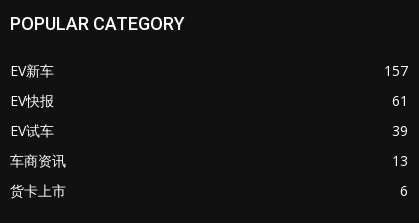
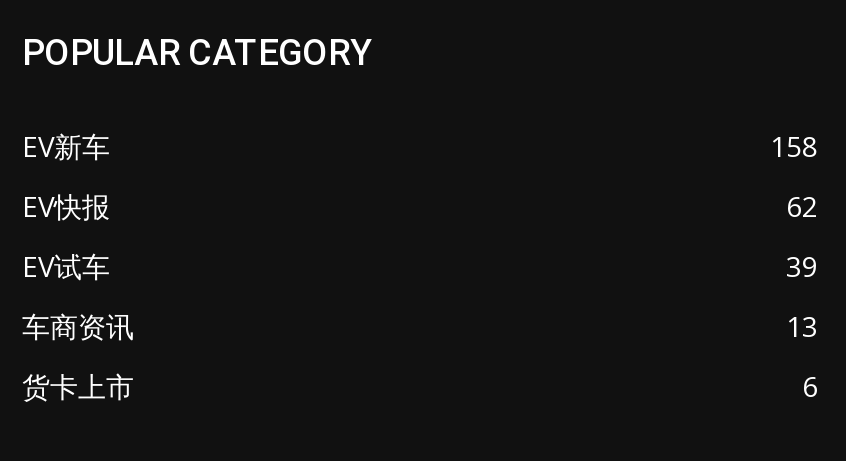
- 157
+ 158

- 61
+ 62
